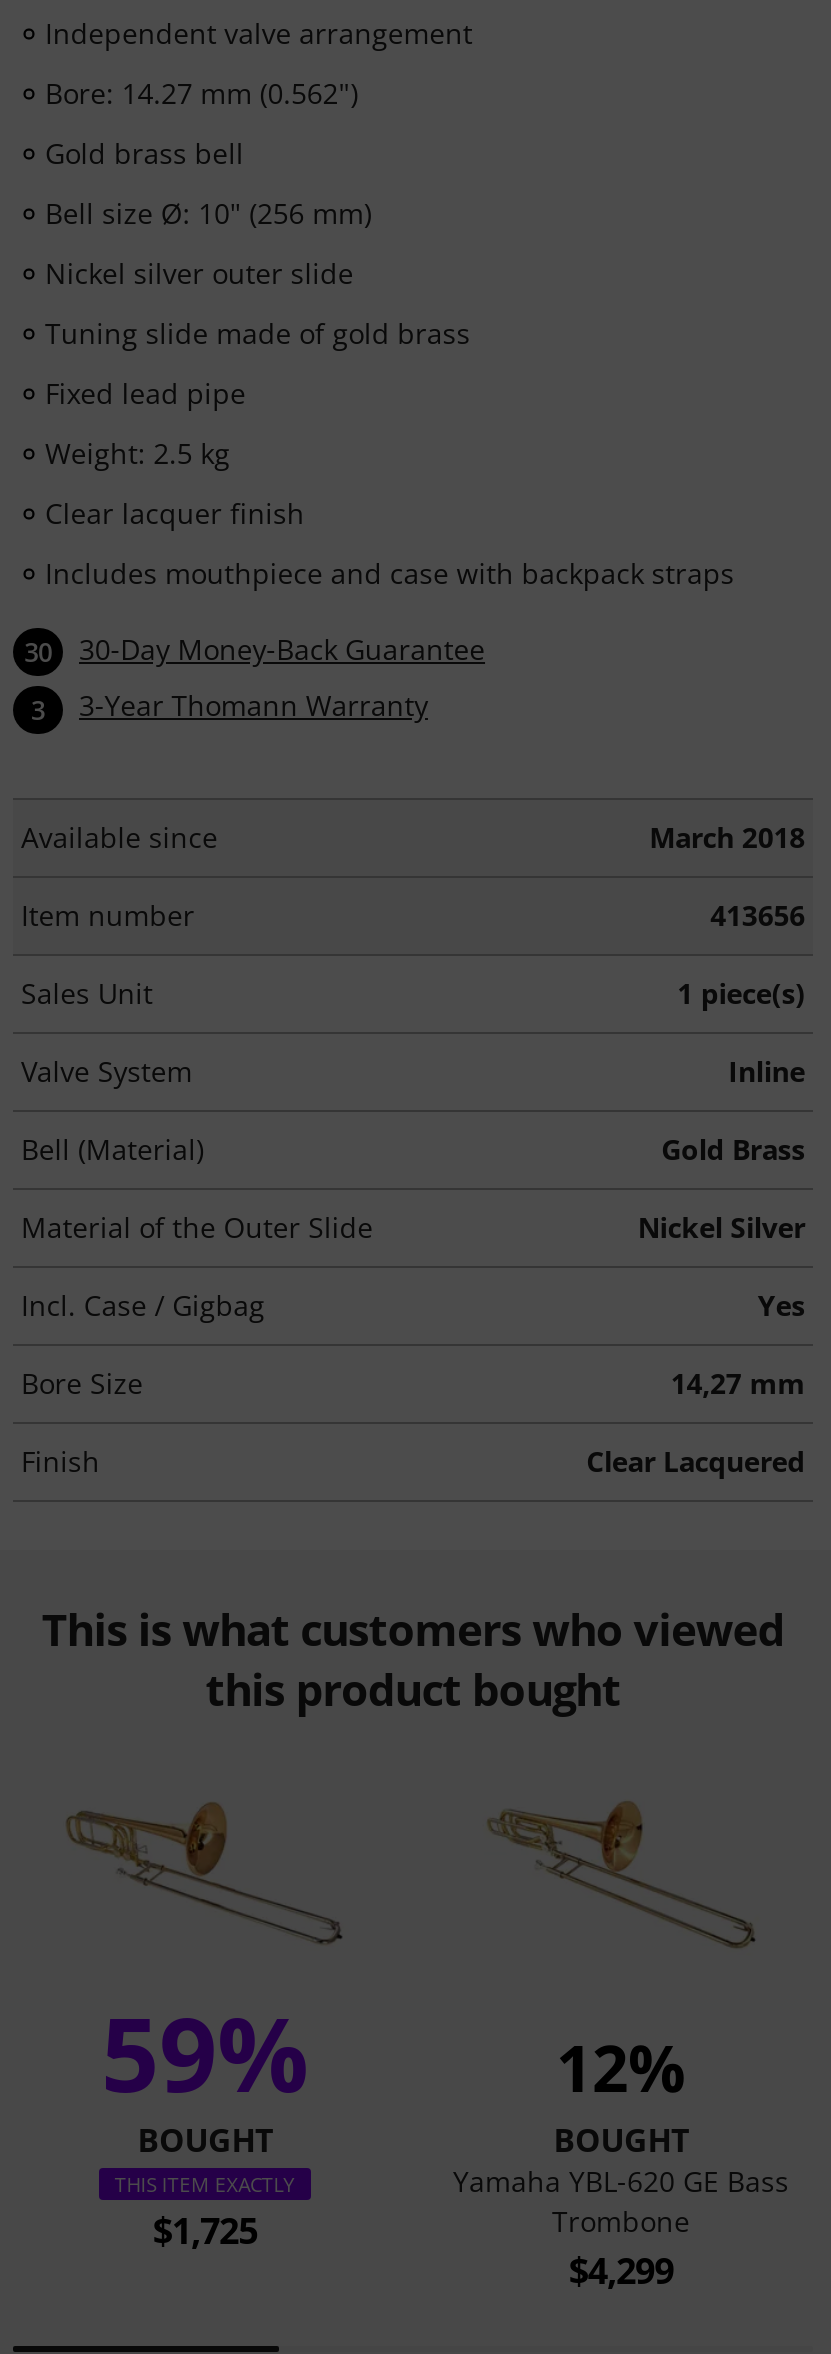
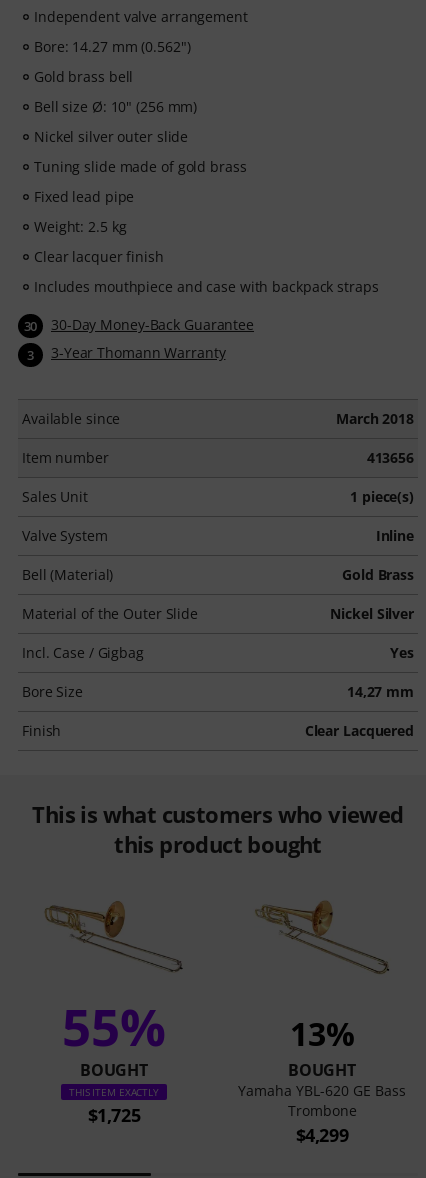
- 59%
+ 55%

- 12%
+ 13%
